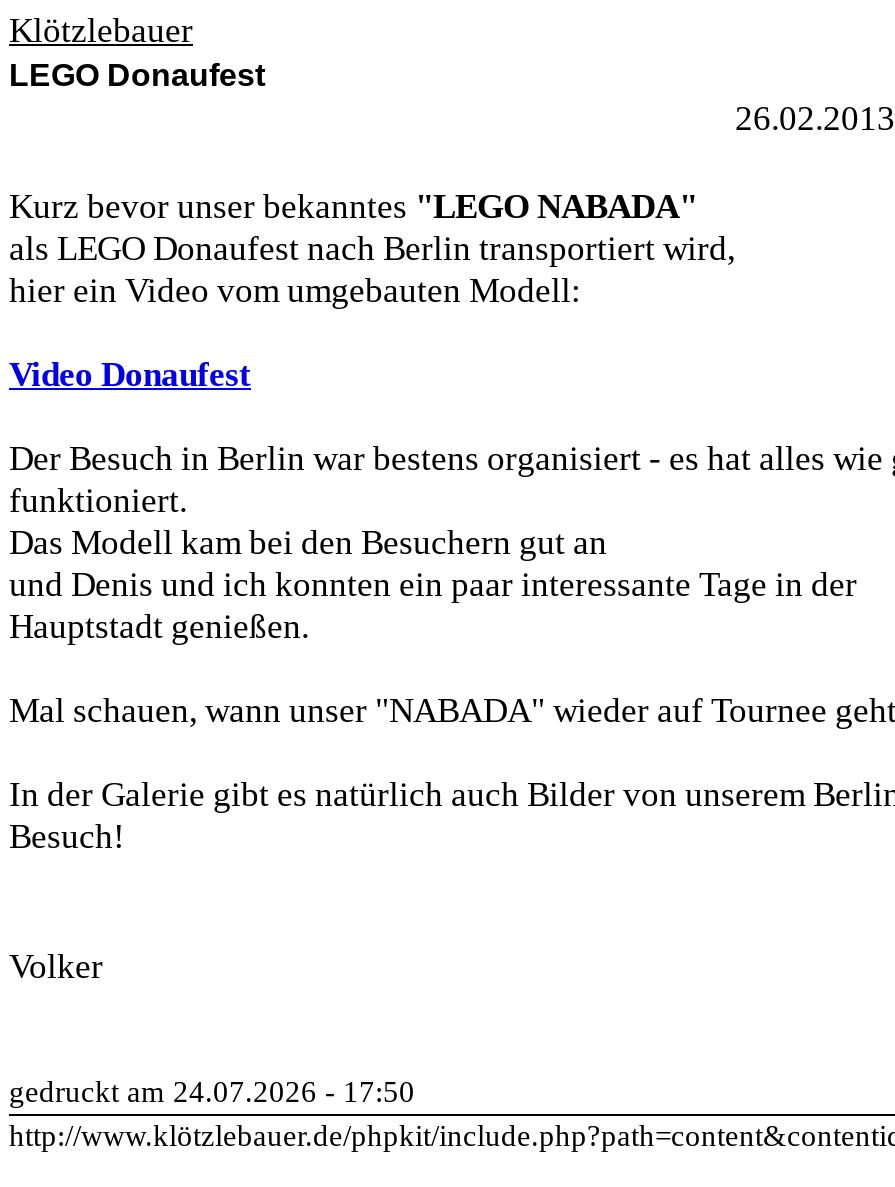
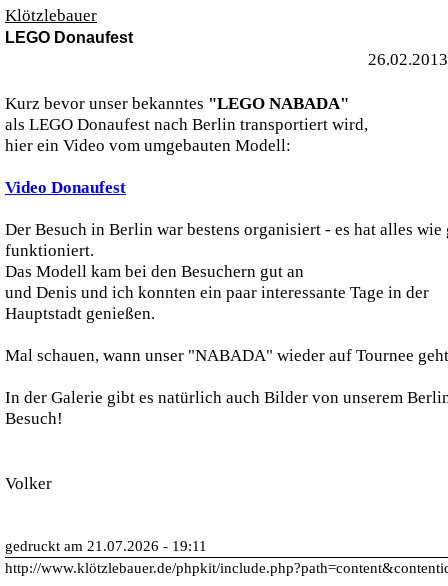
- gedruckt am 24.07.2026 - 17:50
+ gedruckt am 21.07.2026 - 19:11
